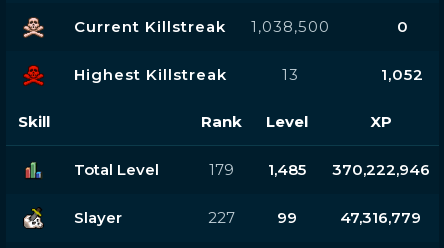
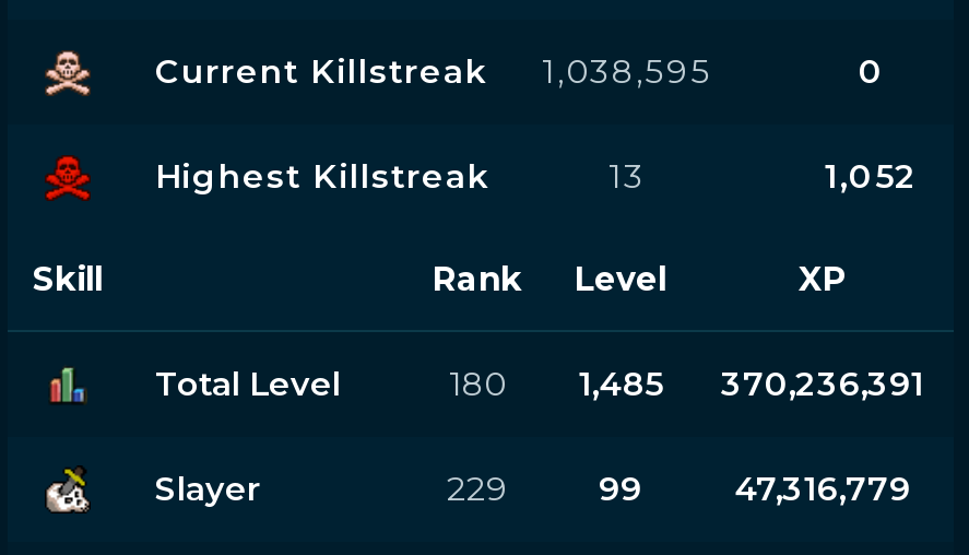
- Current Killstreak 1,038,500
+ Current Killstreak 1,038,595

- 179
+ 180

- 370,222,946
+ 370,236,391

- 227
+ 229
